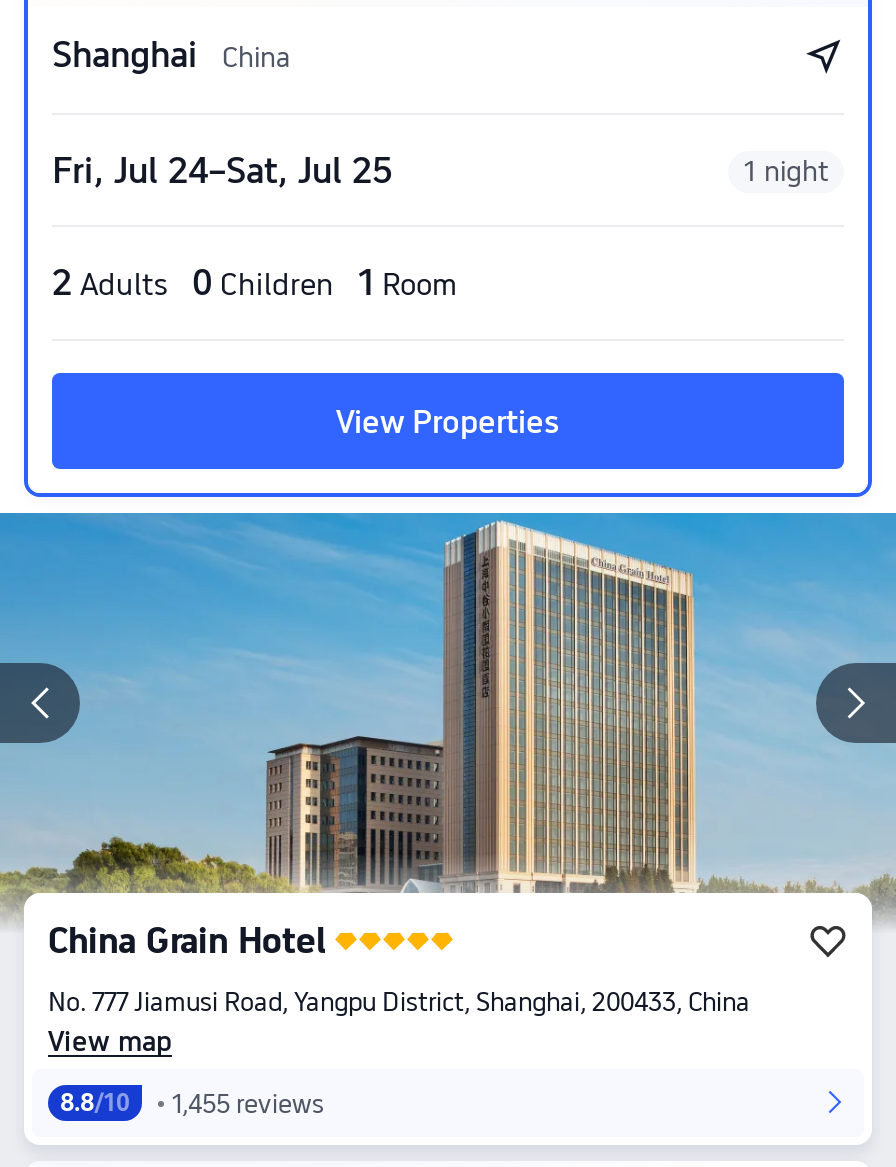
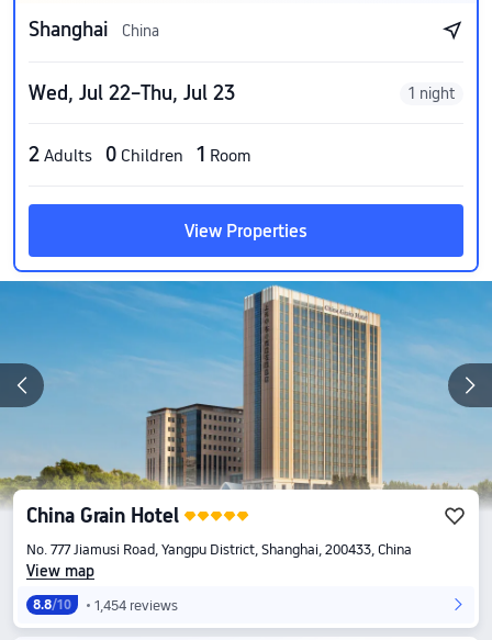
- Fri, Jul 24–Sat, Jul 25
+ Wed, Jul 22–Thu, Jul 23

- 8.8/10 1,455 reviews
+ 8.8/10 1,454 reviews
